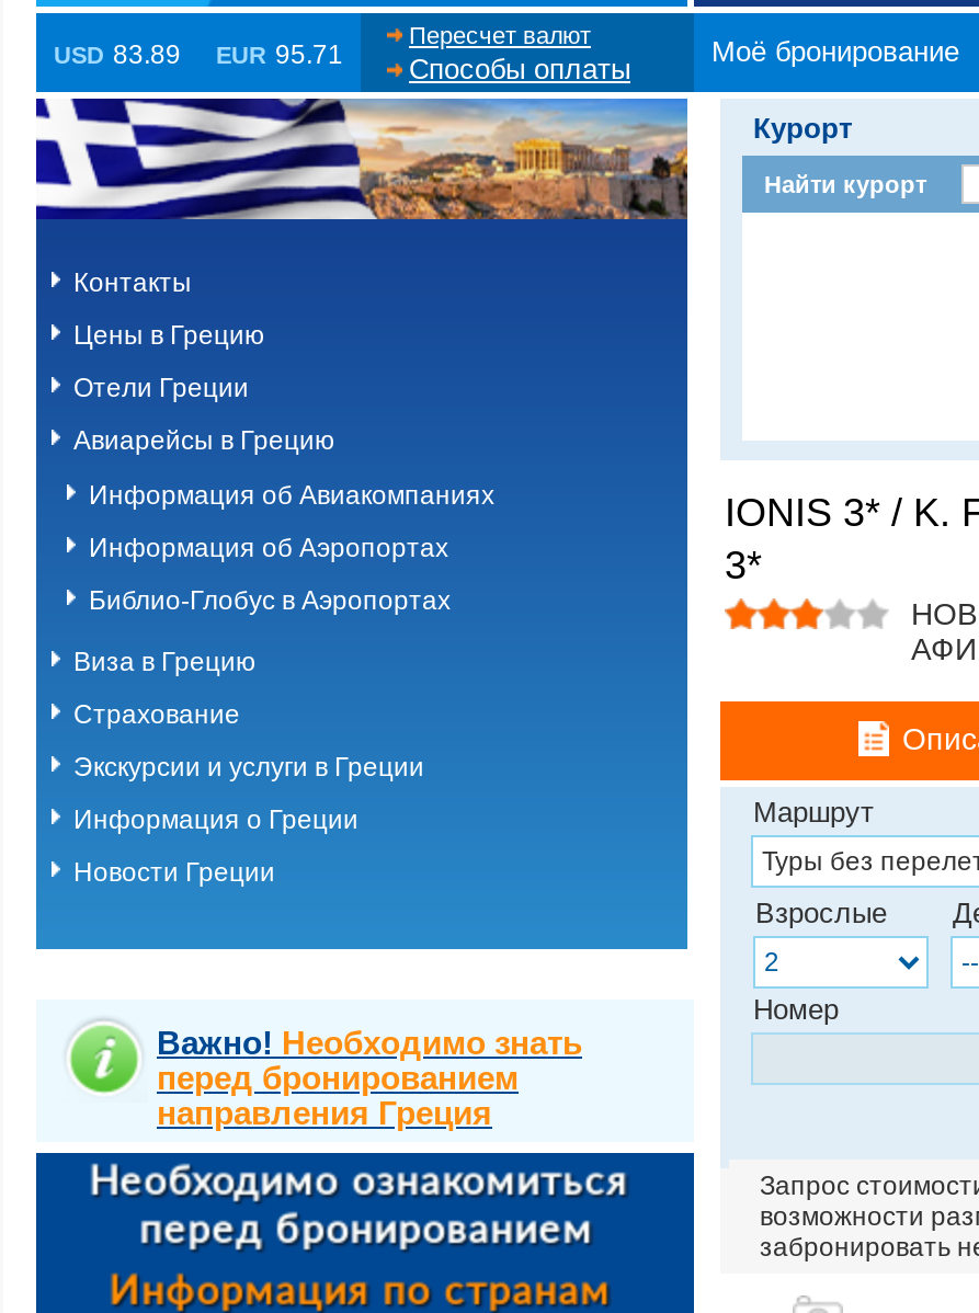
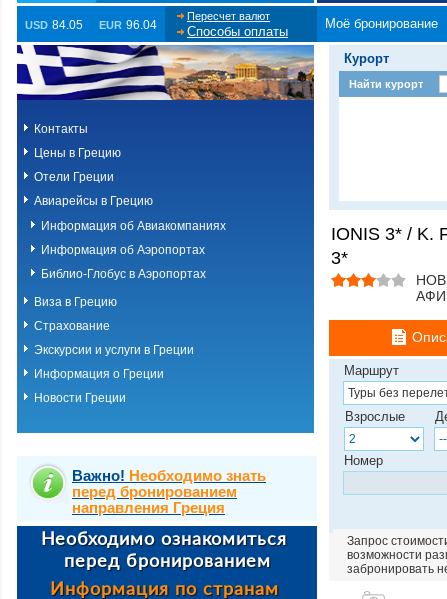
- USD 83.89
+ USD 84.05

- EUR 95.71
+ EUR 96.04
